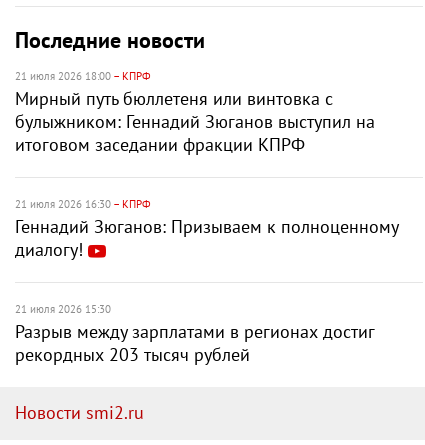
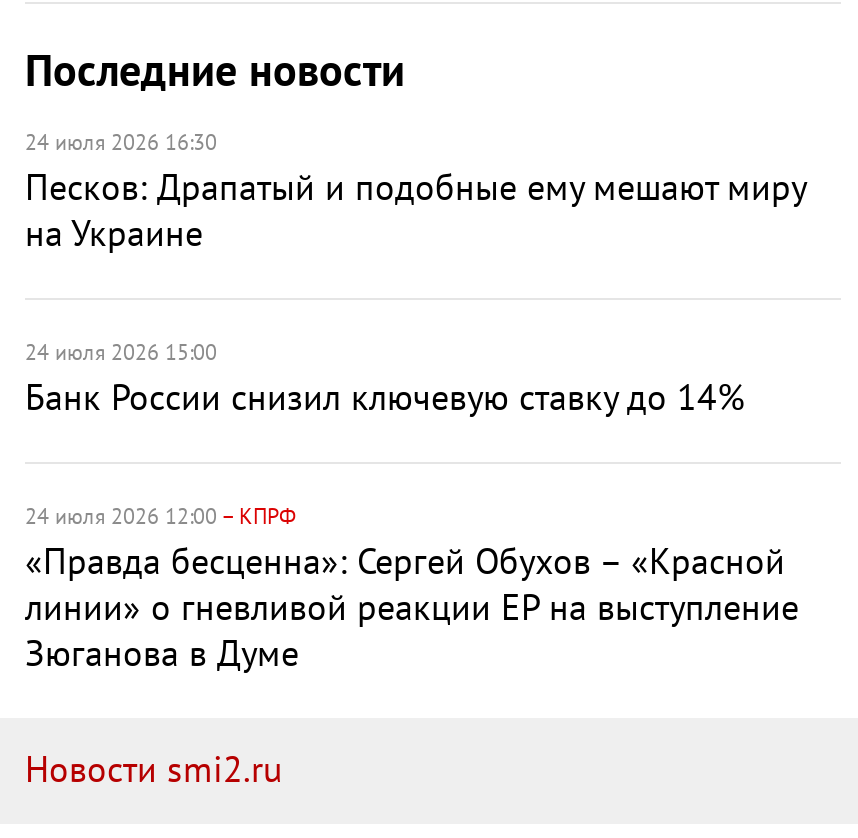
- 21 июля 2026 18:00 – КПРФ
- Мирный путь бюллетеня или винтовка с
- булыжником: Геннадий Зюганов выступил на
- итоговом заседании фракции КПРФ
+ 24 июля 2026 16:30
+ Песков: Драпатый и подобные ему мешают миру
+ на Украине

- 21 июля 2026 16:30 – КПРФ
- Геннадий Зюганов: Призываем к полноценному
- диалогу!
+ 24 июля 2026 15:00
+ Банк России снизил ключевую ставку до 14%

- 21 июля 2026 15:30
- Разрыв между зарплатами в регионах достиг
- рекордных 203 тысяч рублей
+ 24 июля 2026 12:00 – КПРФ
+ «Правда бесценна»: Сергей Обухов – «Красной
+ линии» о гневливой реакции ЕР на выступление
+ Зюганова в Думе
